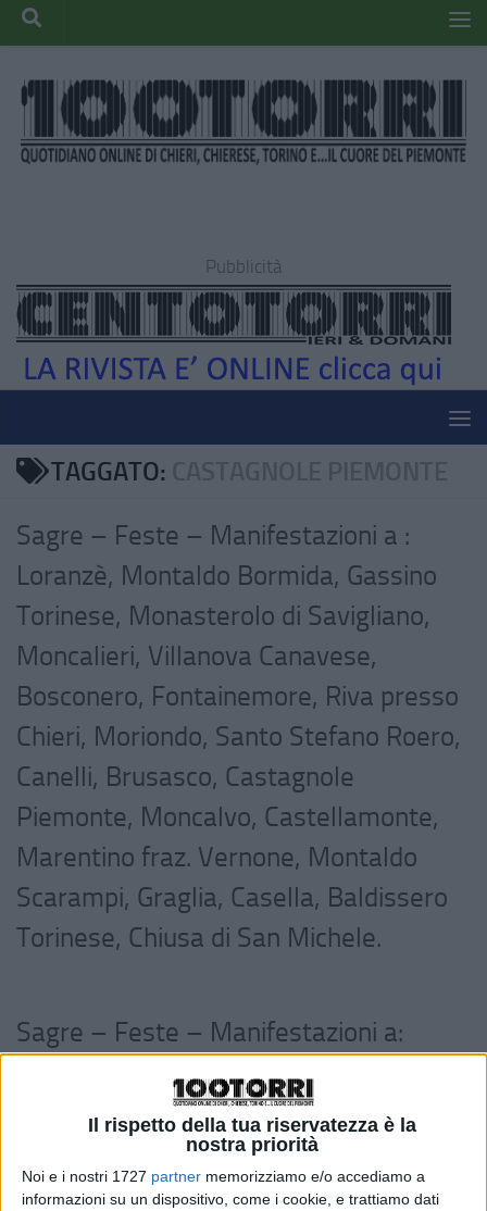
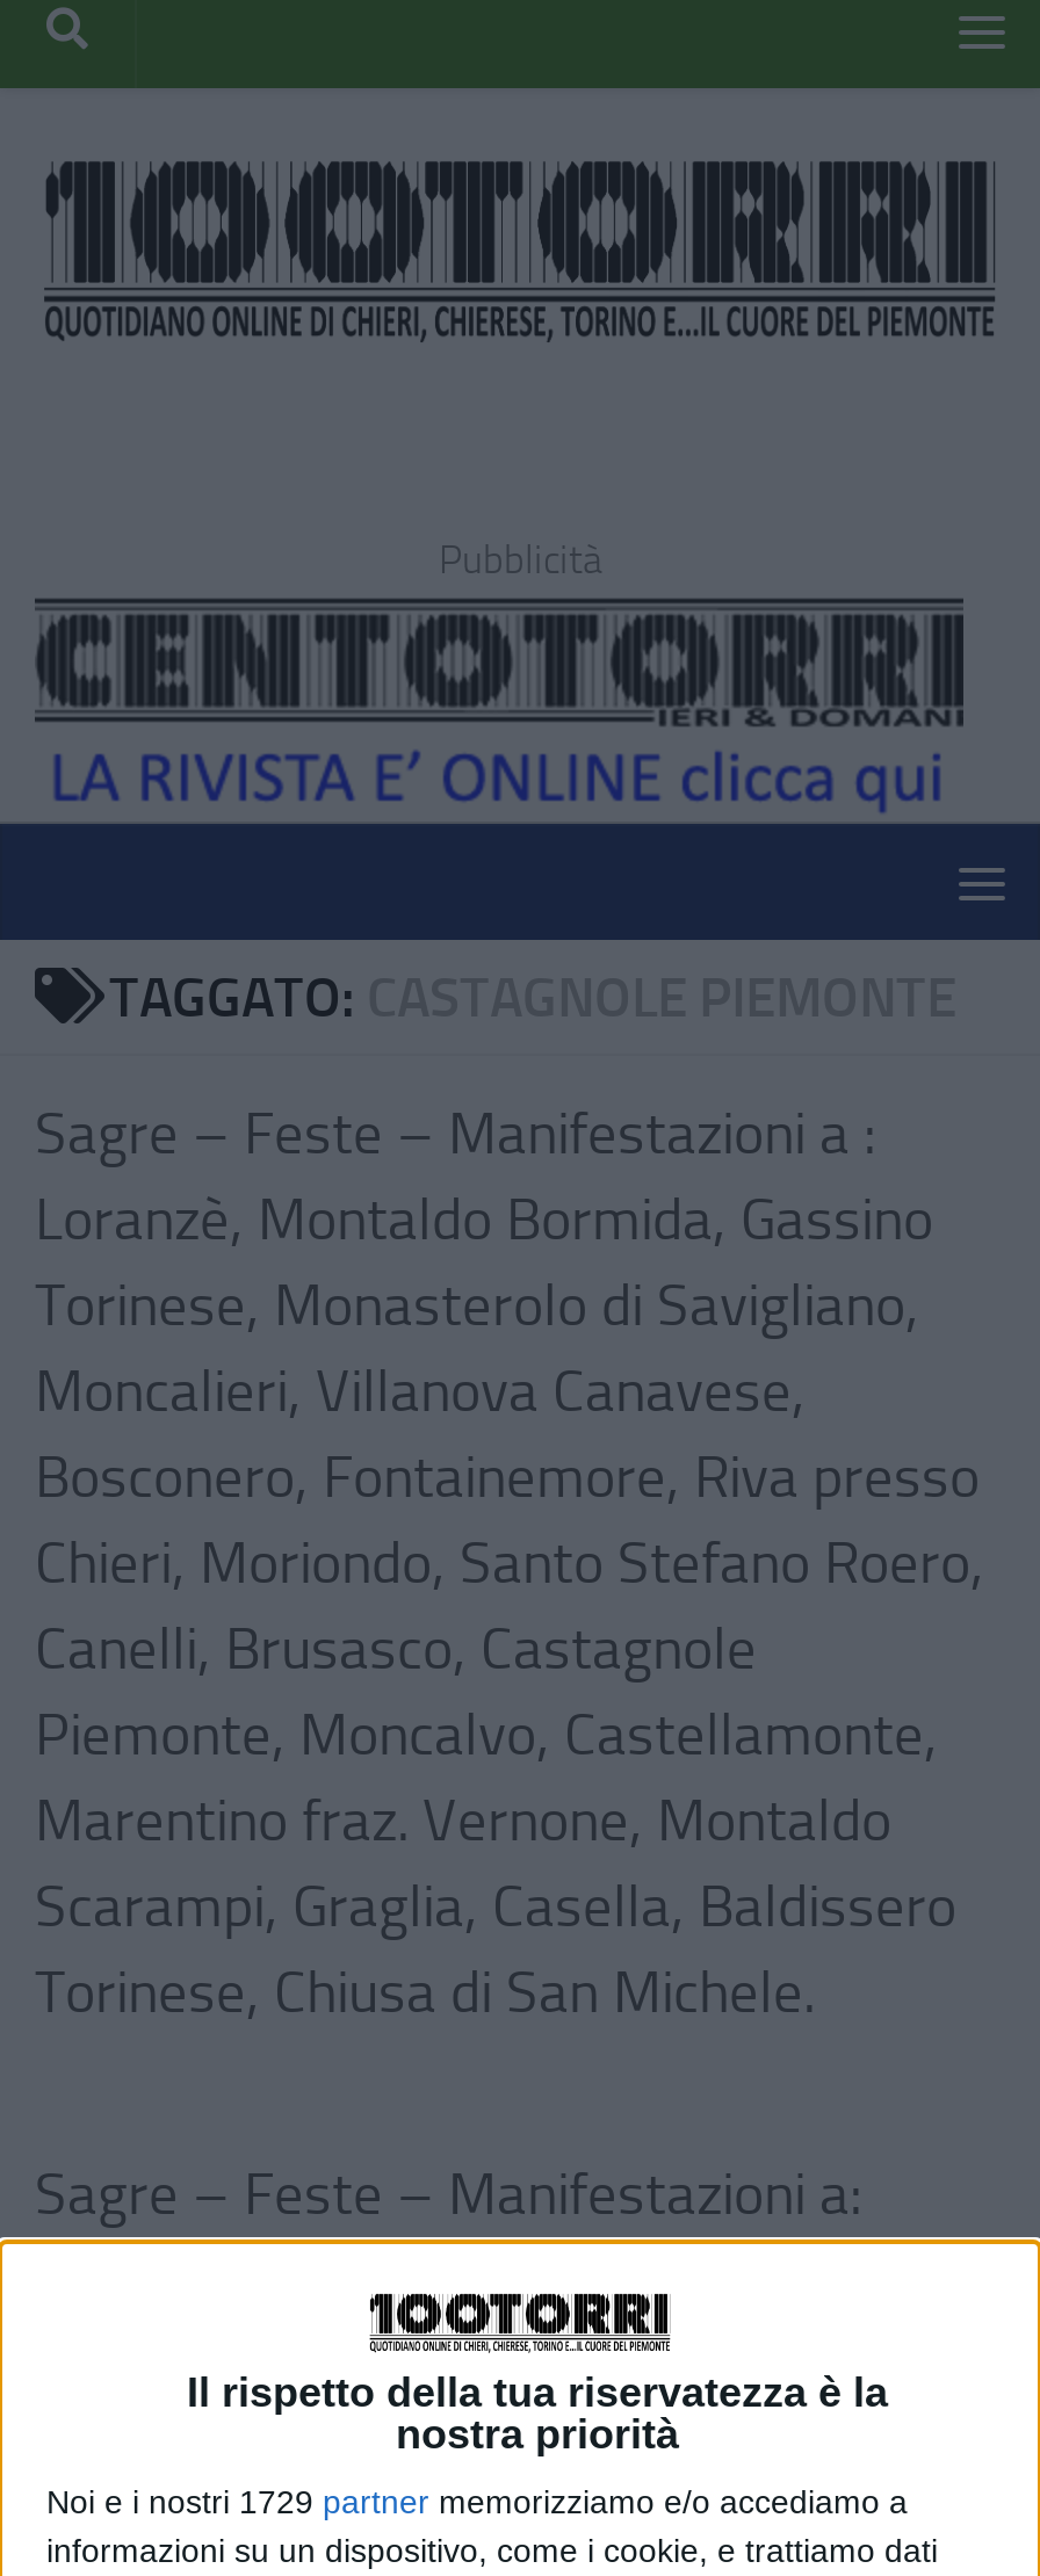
- Noi e i nostri 1727 partner memorizziamo e/o accediamo a
+ Noi e i nostri 1729 partner memorizziamo e/o accediamo a
